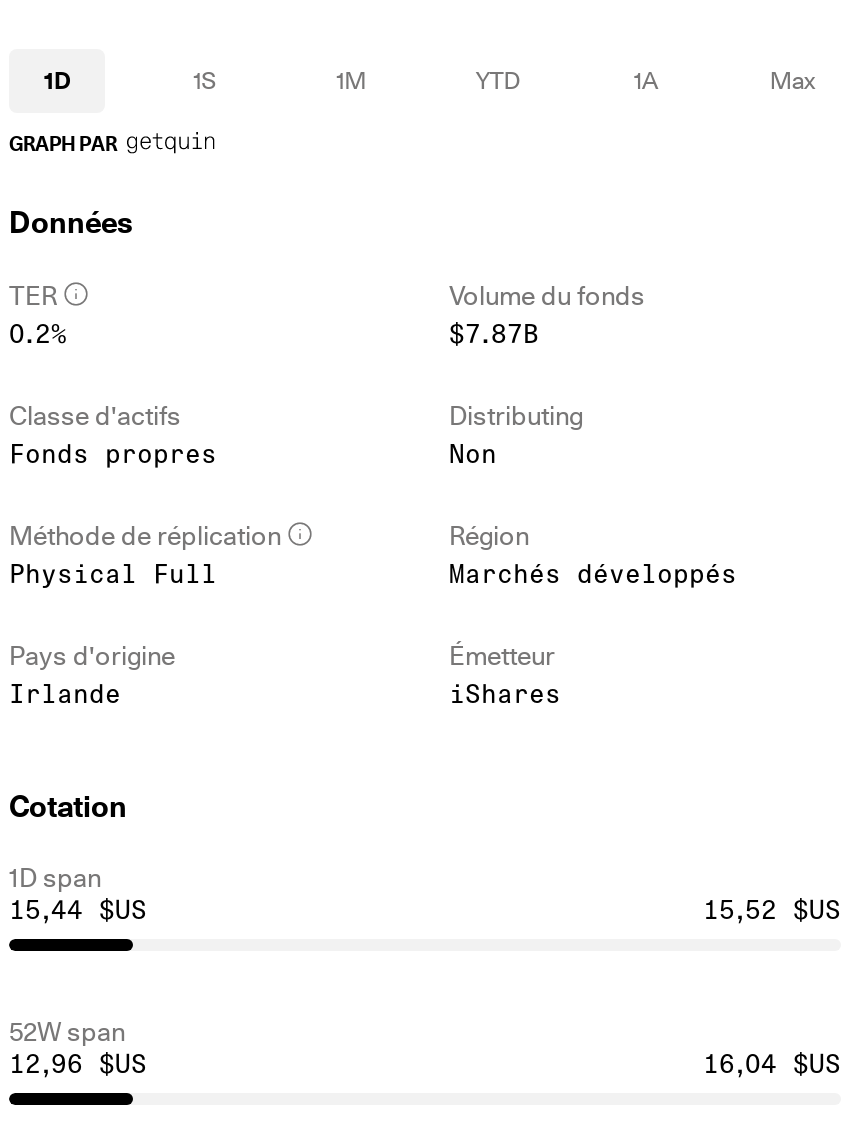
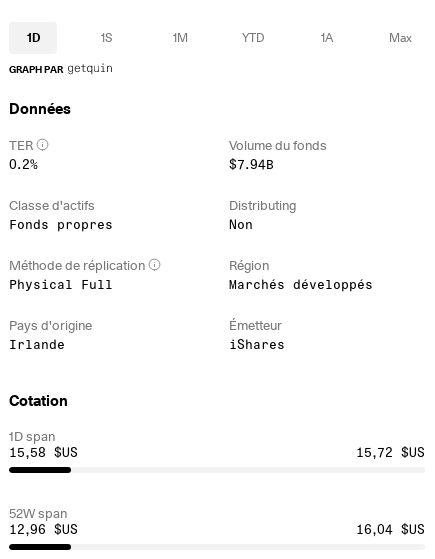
- $7.87B
+ $7.94B

- 15,44 $US
+ 15,58 $US

- 15,52 $US
+ 15,72 $US
